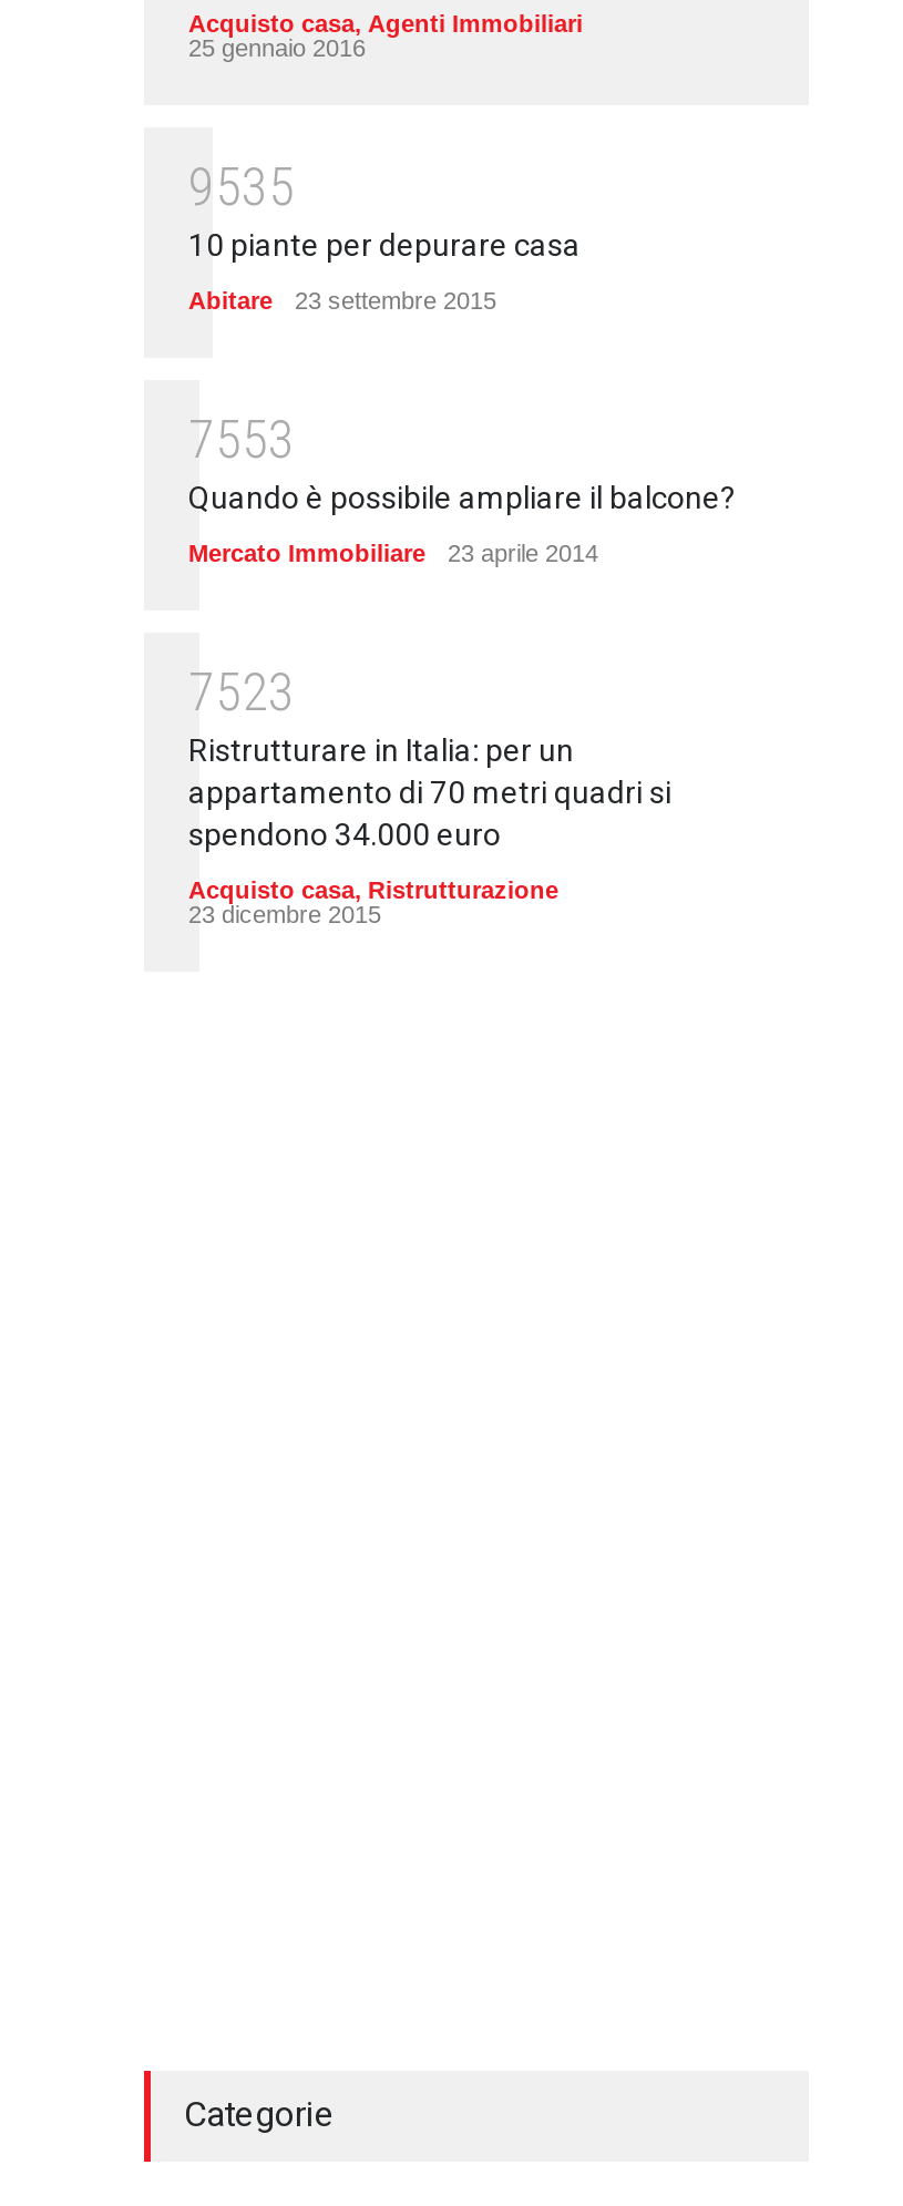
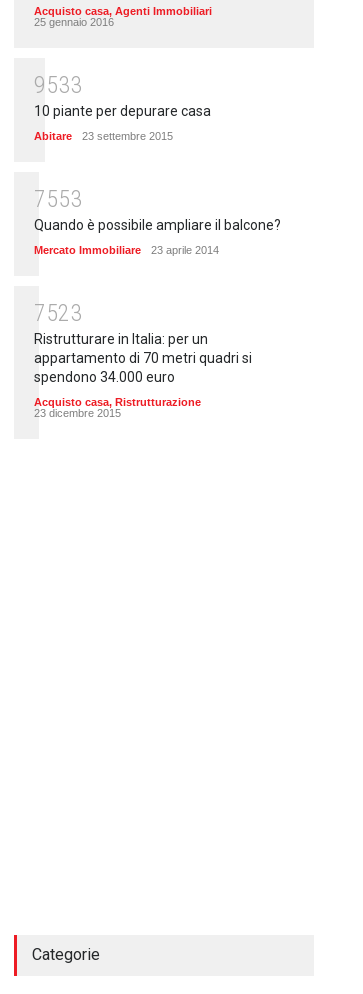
- 9535
+ 9533
